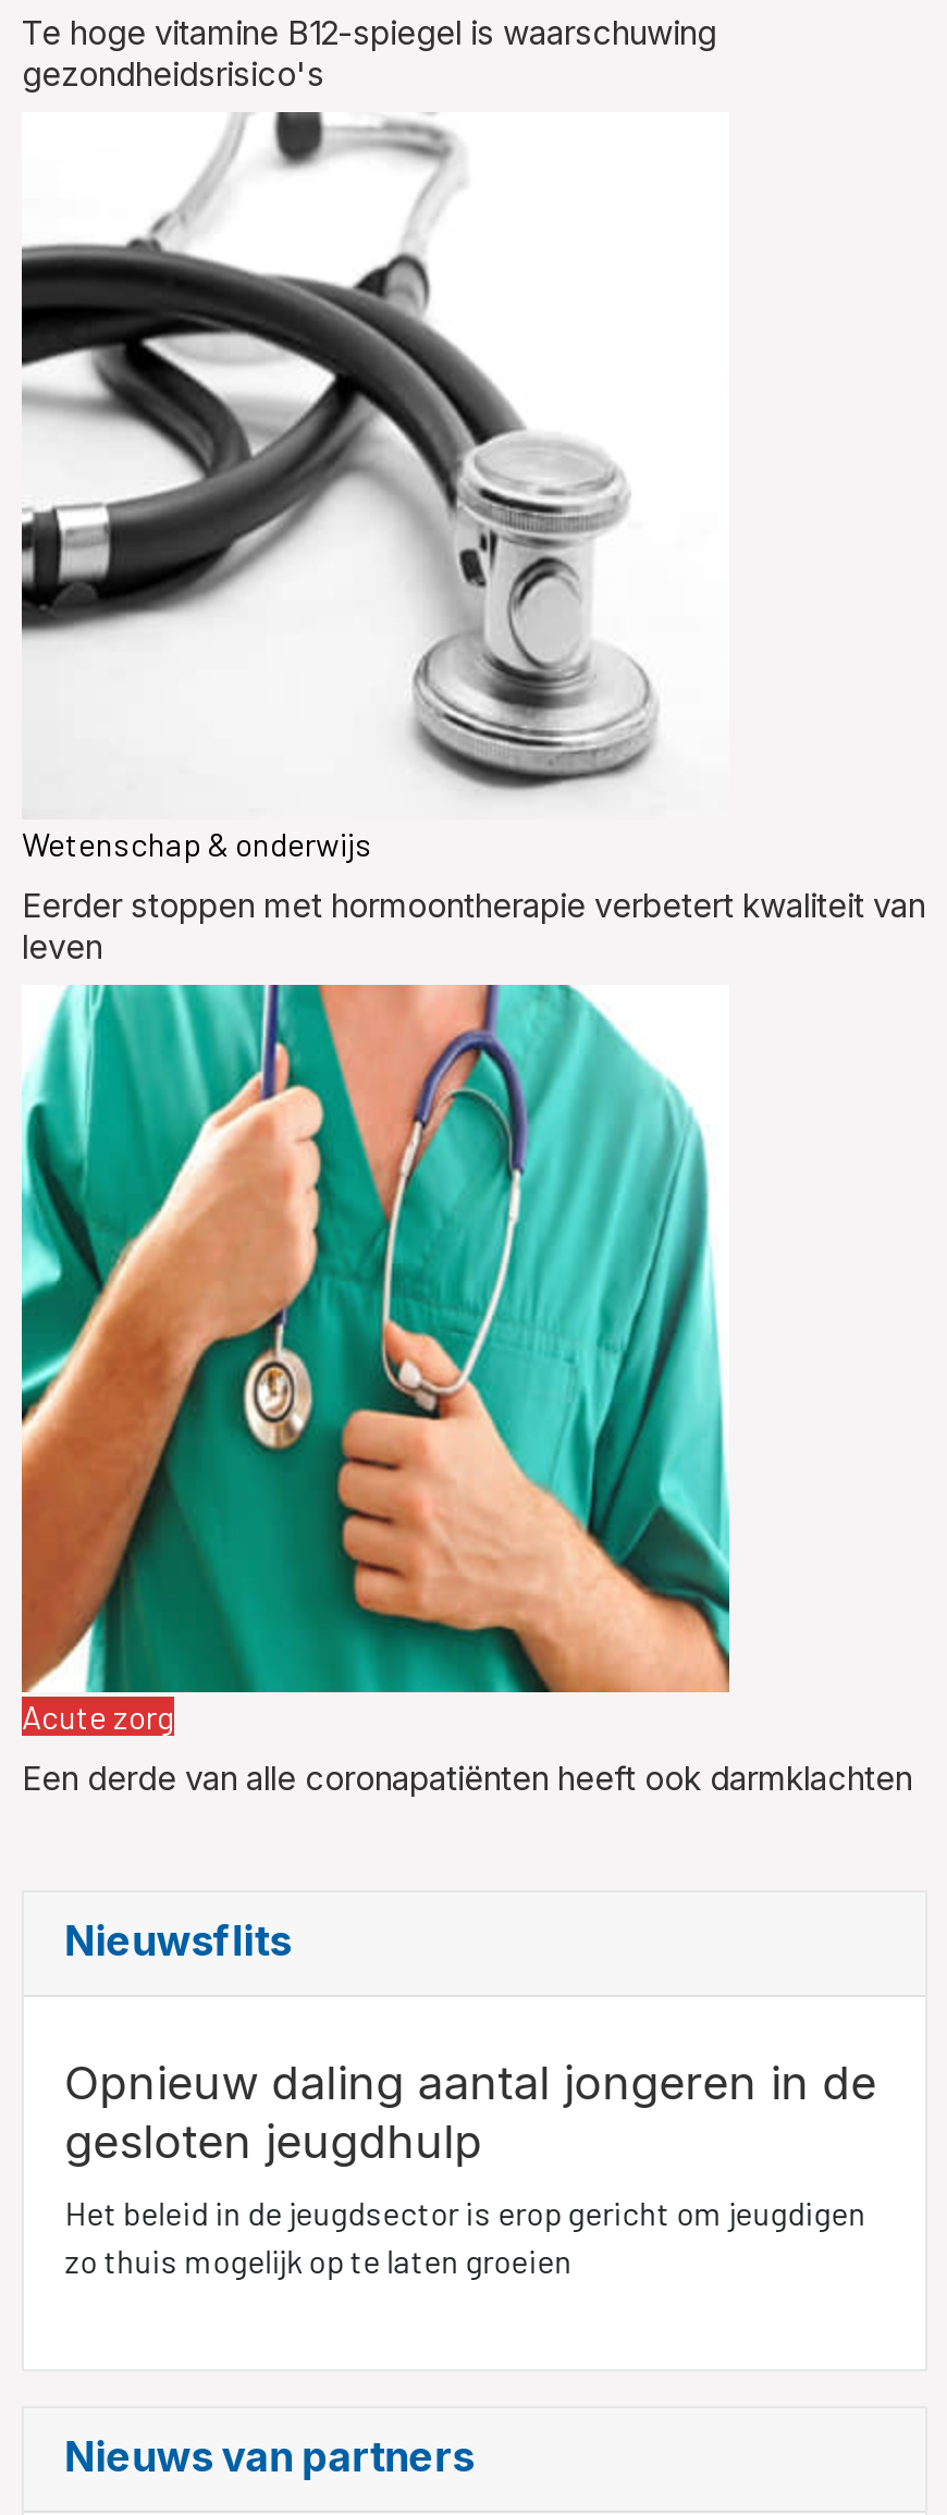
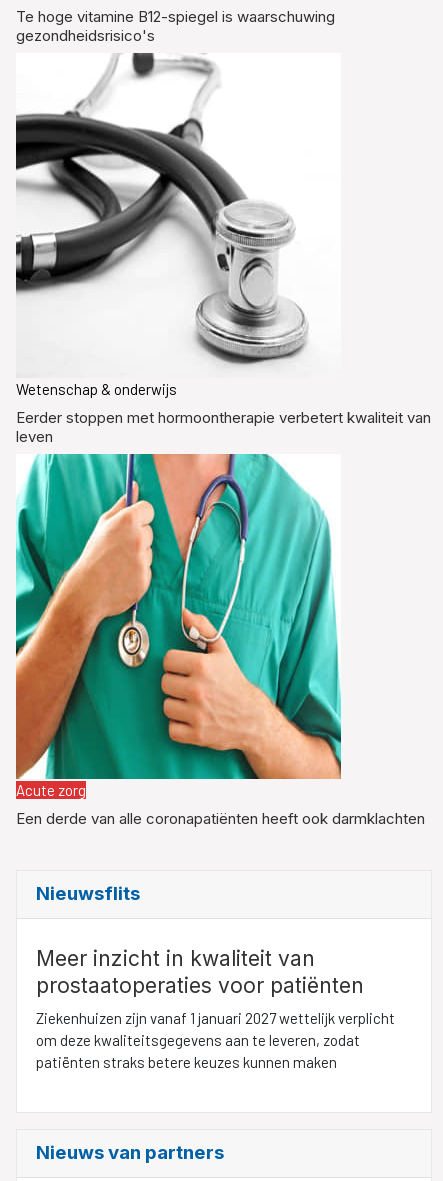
- Opnieuw daling aantal jongeren in de
- gesloten jeugdhulp
- Het beleid in de jeugdsector is erop gericht om jeugdigen
- zo thuis mogelijk op te laten groeien
+ Meer inzicht in kwaliteit van
+ prostaatoperaties voor patiënten
+ Ziekenhuizen zijn vanaf 1 januari 2027 wettelijk verplicht
+ om deze kwaliteitsgegevens aan te leveren, zodat
+ patiënten straks betere keuzes kunnen maken
